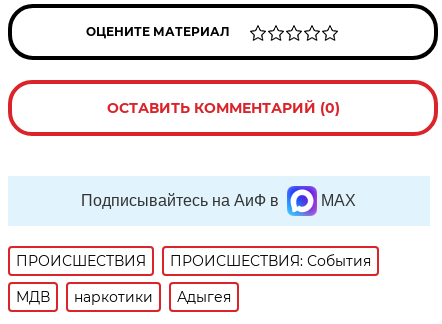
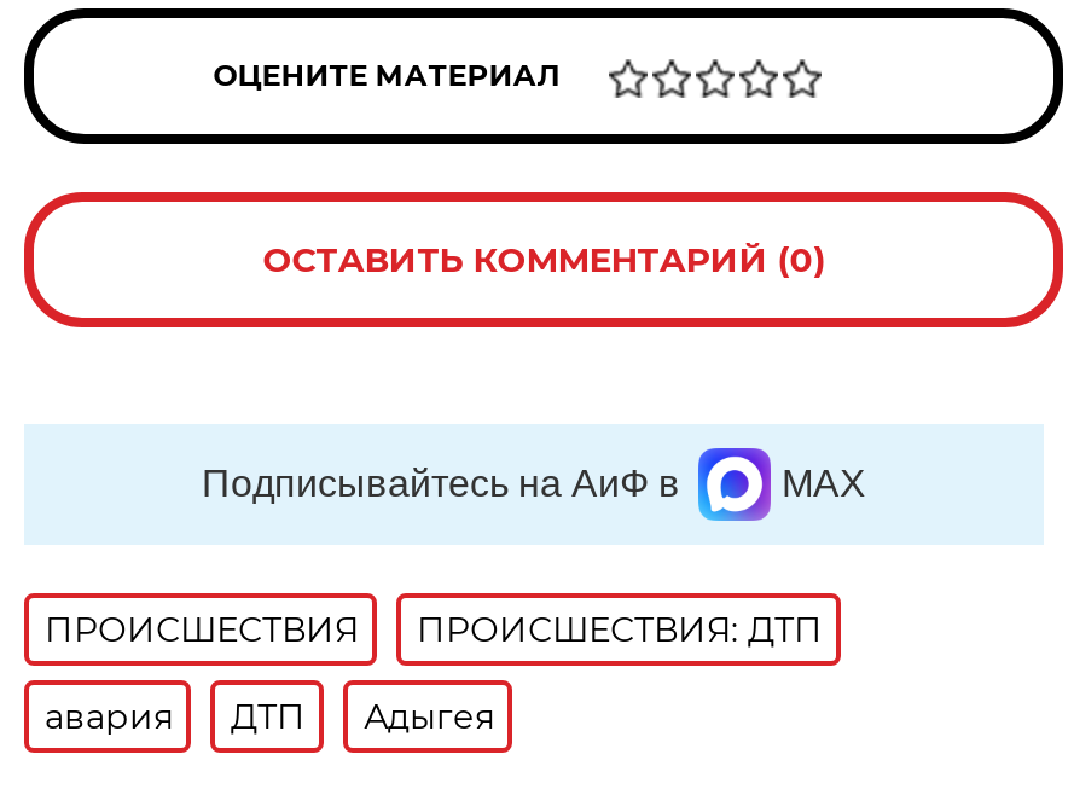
- ПРОИСШЕСТВИЯ: События
+ ПРОИСШЕСТВИЯ: ДТП

- МДВ
- наркотики
+ авария
+ ДТП
